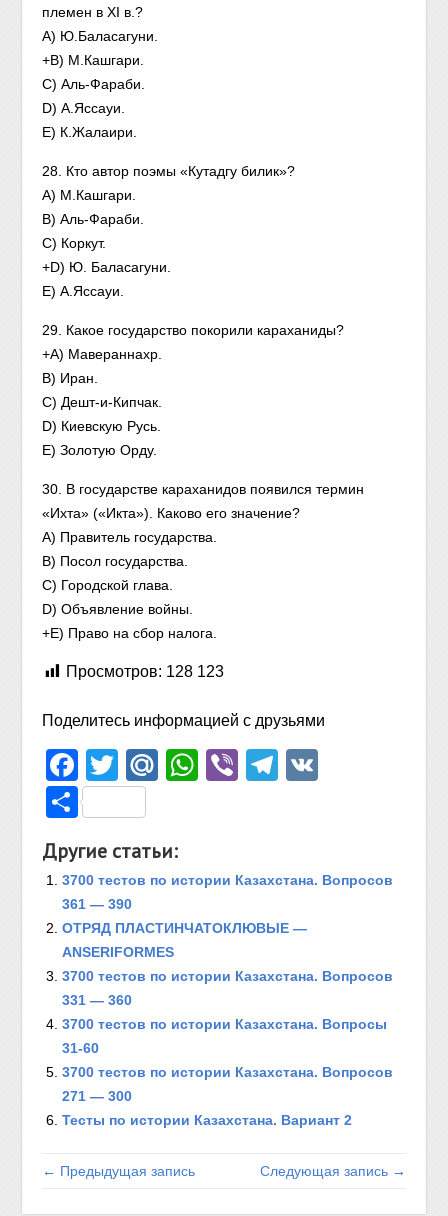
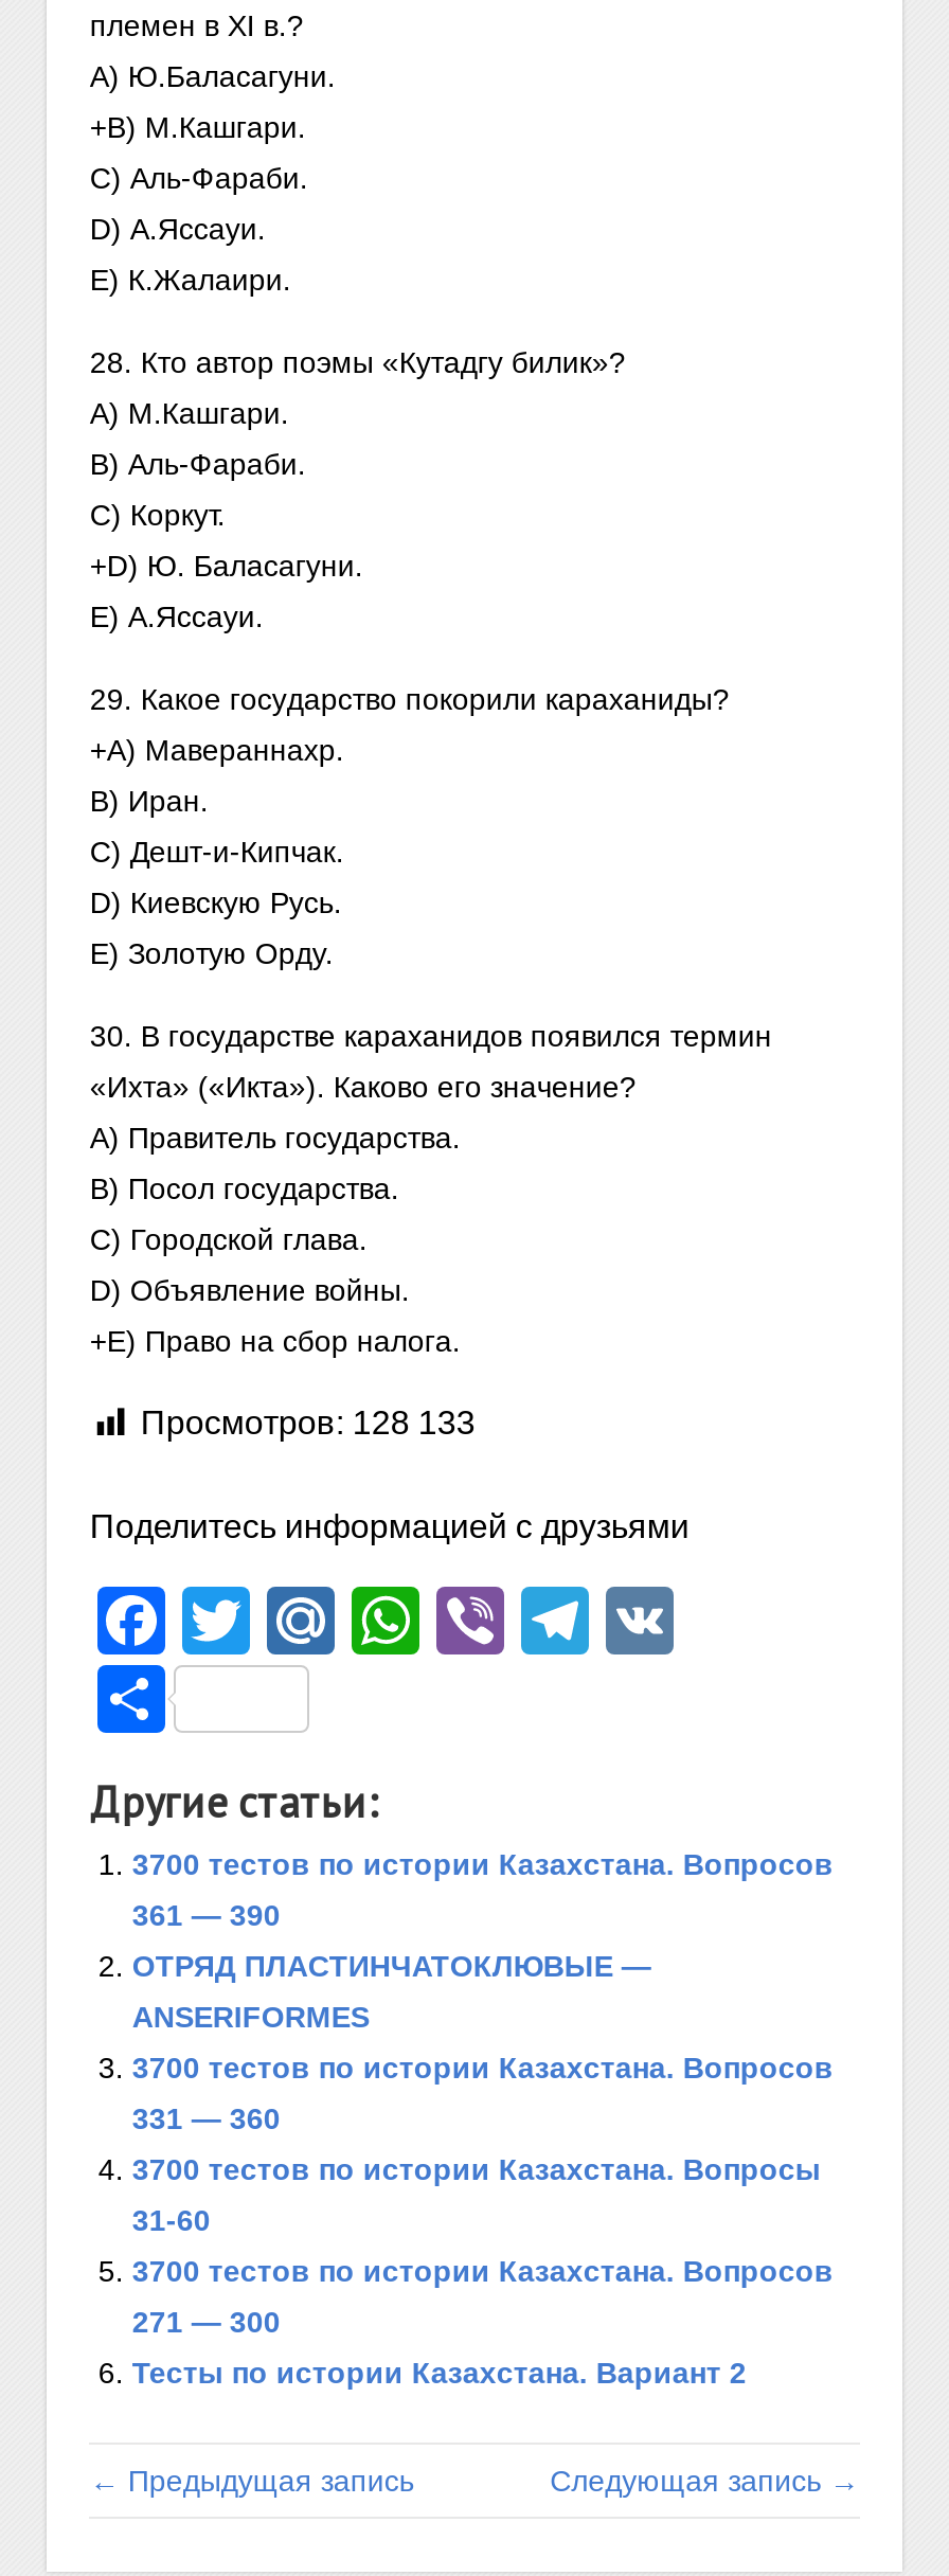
- Просмотров: 128 123
+ Просмотров: 128 133
